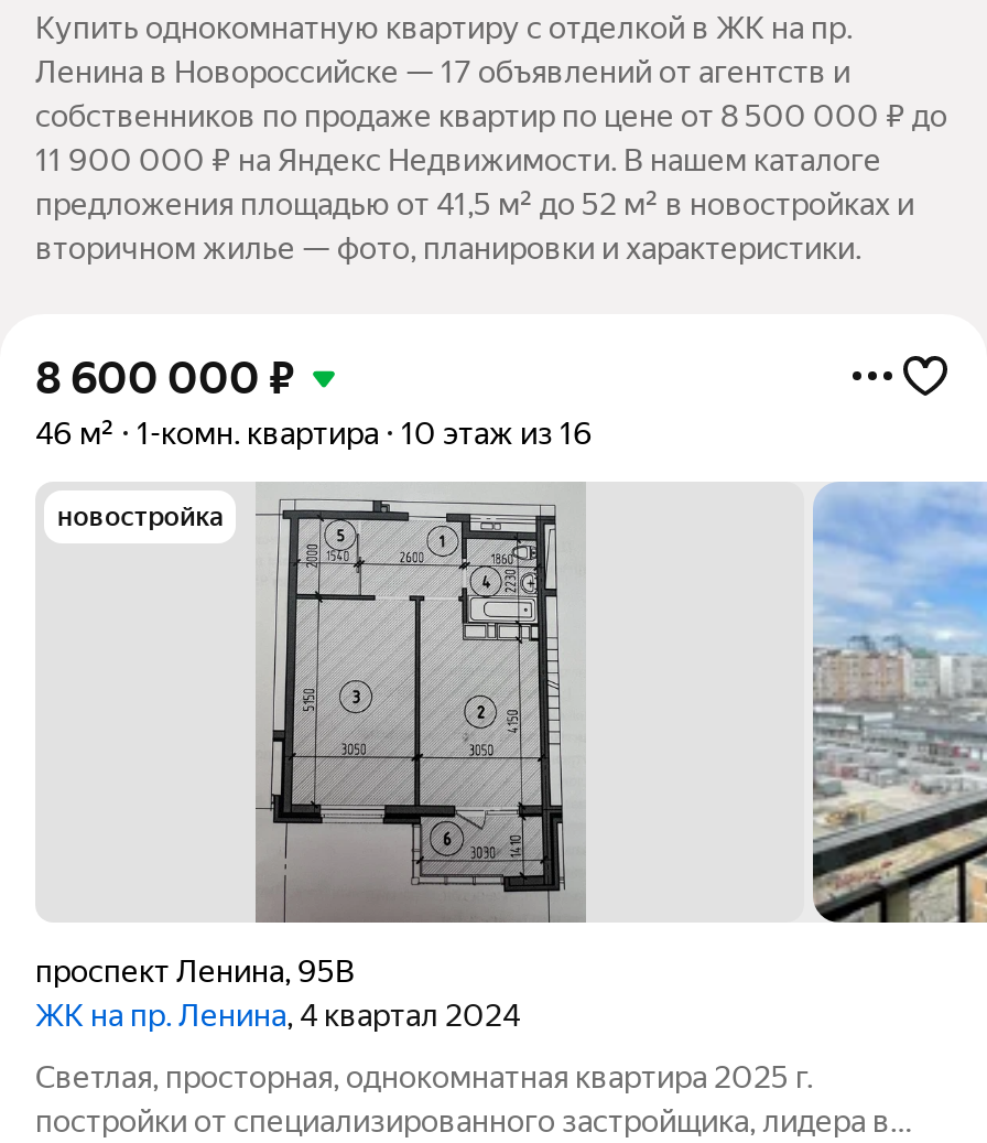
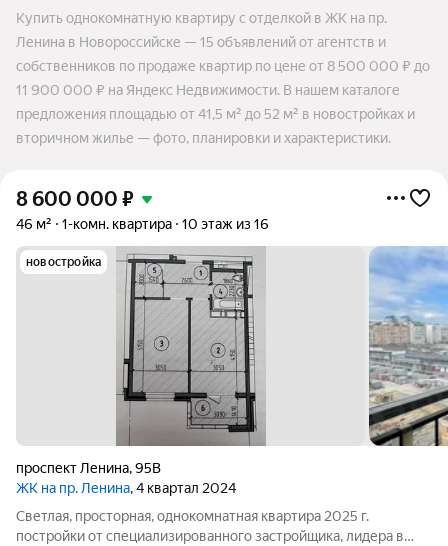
- Ленина в Новороссийске — 17 объявлений от агентств и
+ Ленина в Новороссийске — 15 объявлений от агентств и
